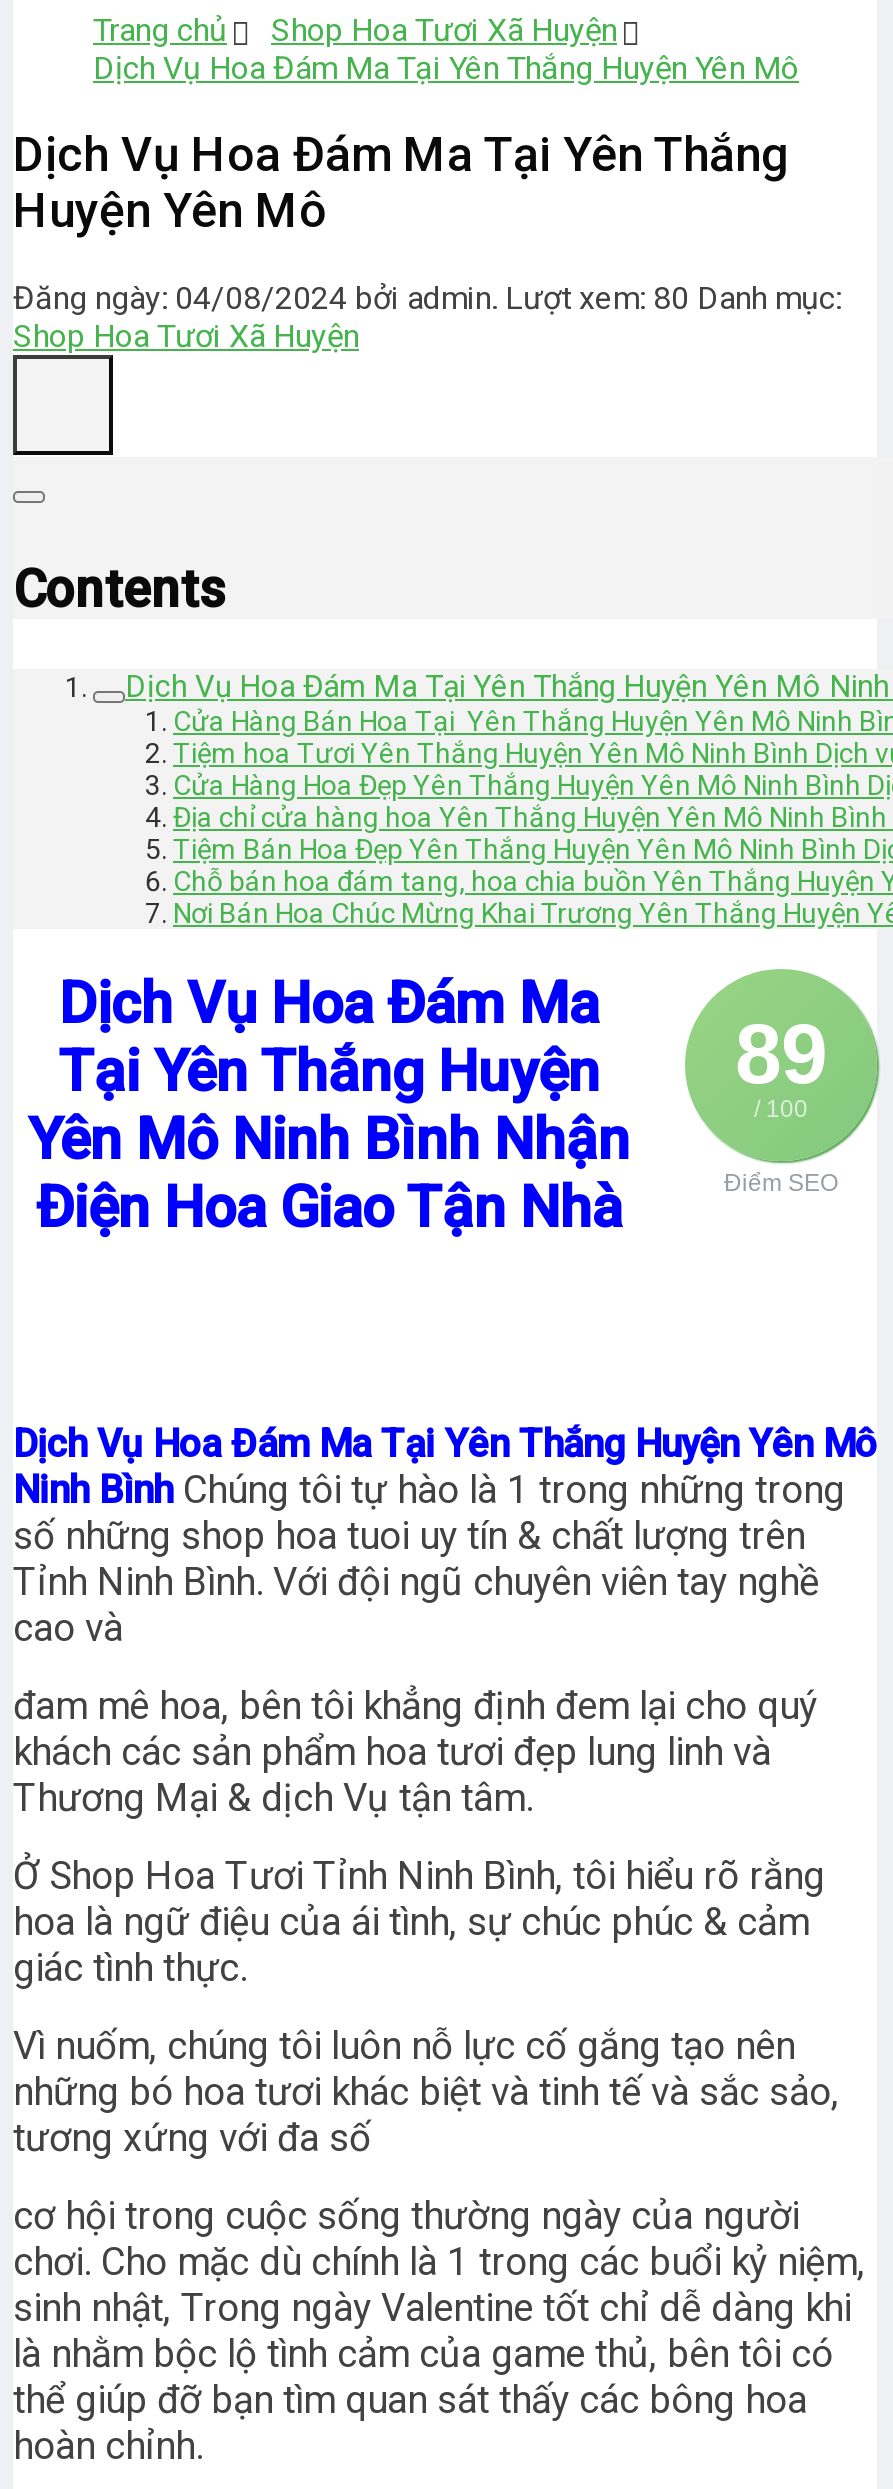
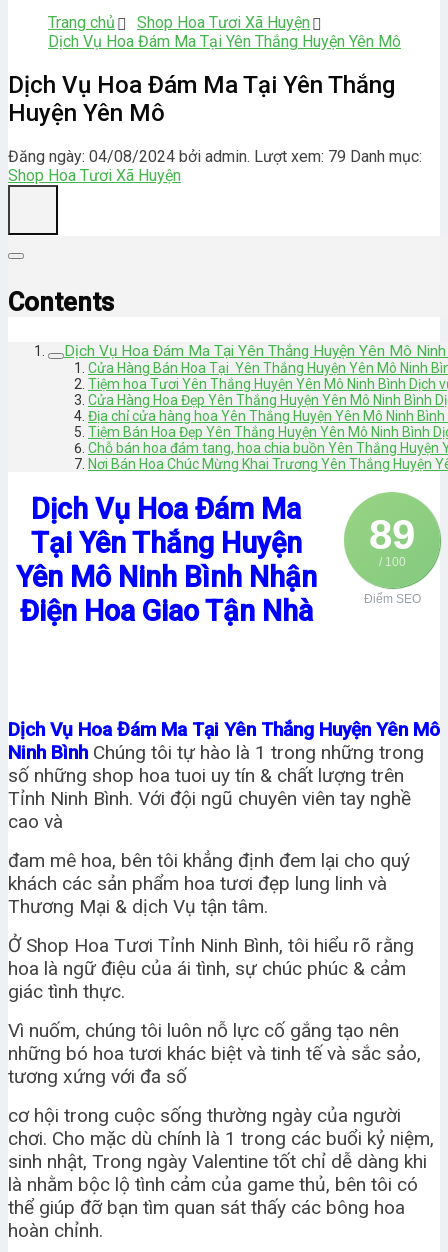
- Đăng ngày: 04/08/2024 bởi admin. Lượt xem: 80 Danh mục:
+ Đăng ngày: 04/08/2024 bởi admin. Lượt xem: 79 Danh mục:
